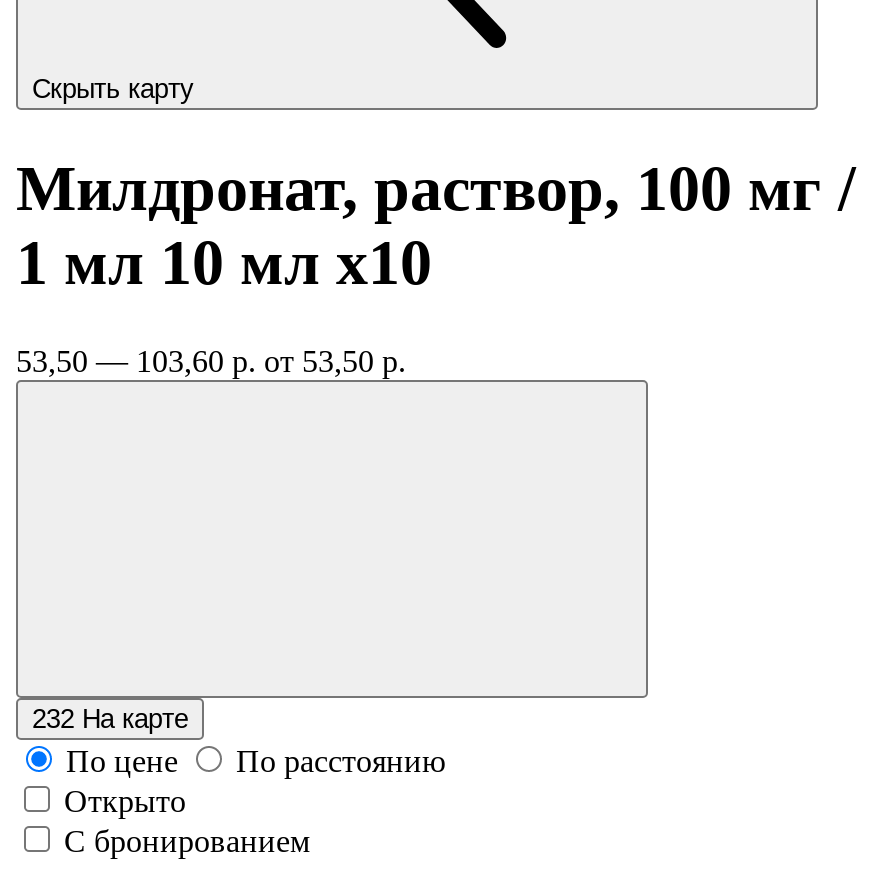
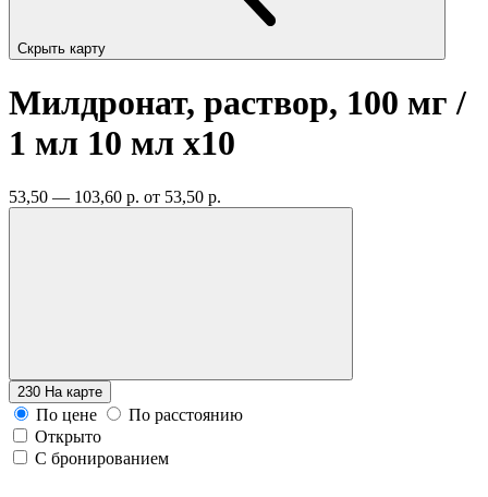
- 232 На карте
+ 230 На карте
